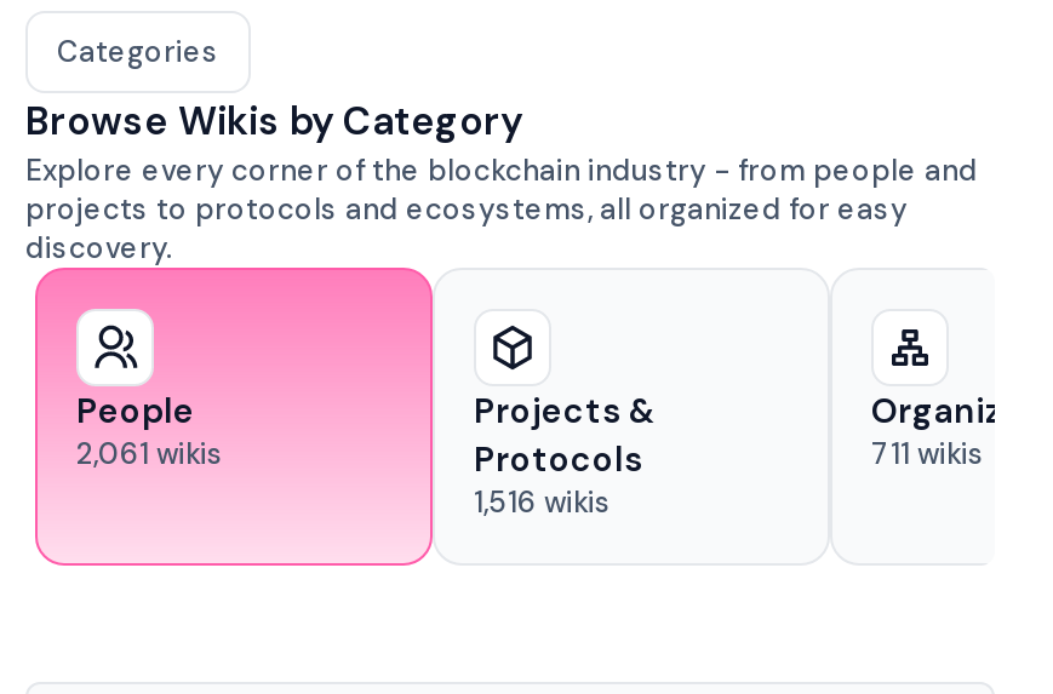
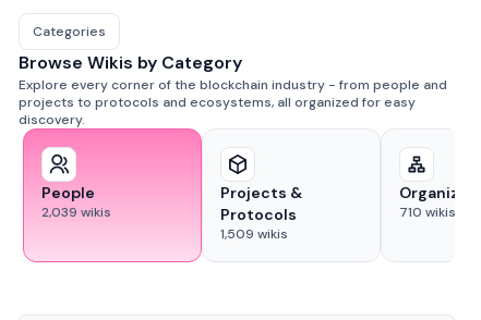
- 2,061 wikis
+ 2,039 wikis

- 711 wikis
+ 710 wikis

- 1,516 wikis
+ 1,509 wikis
